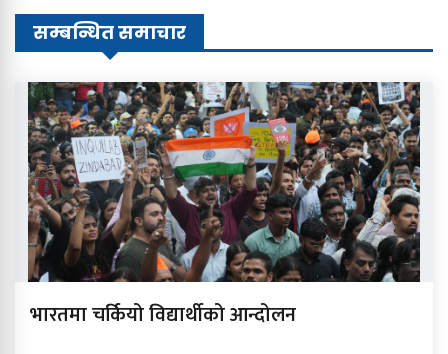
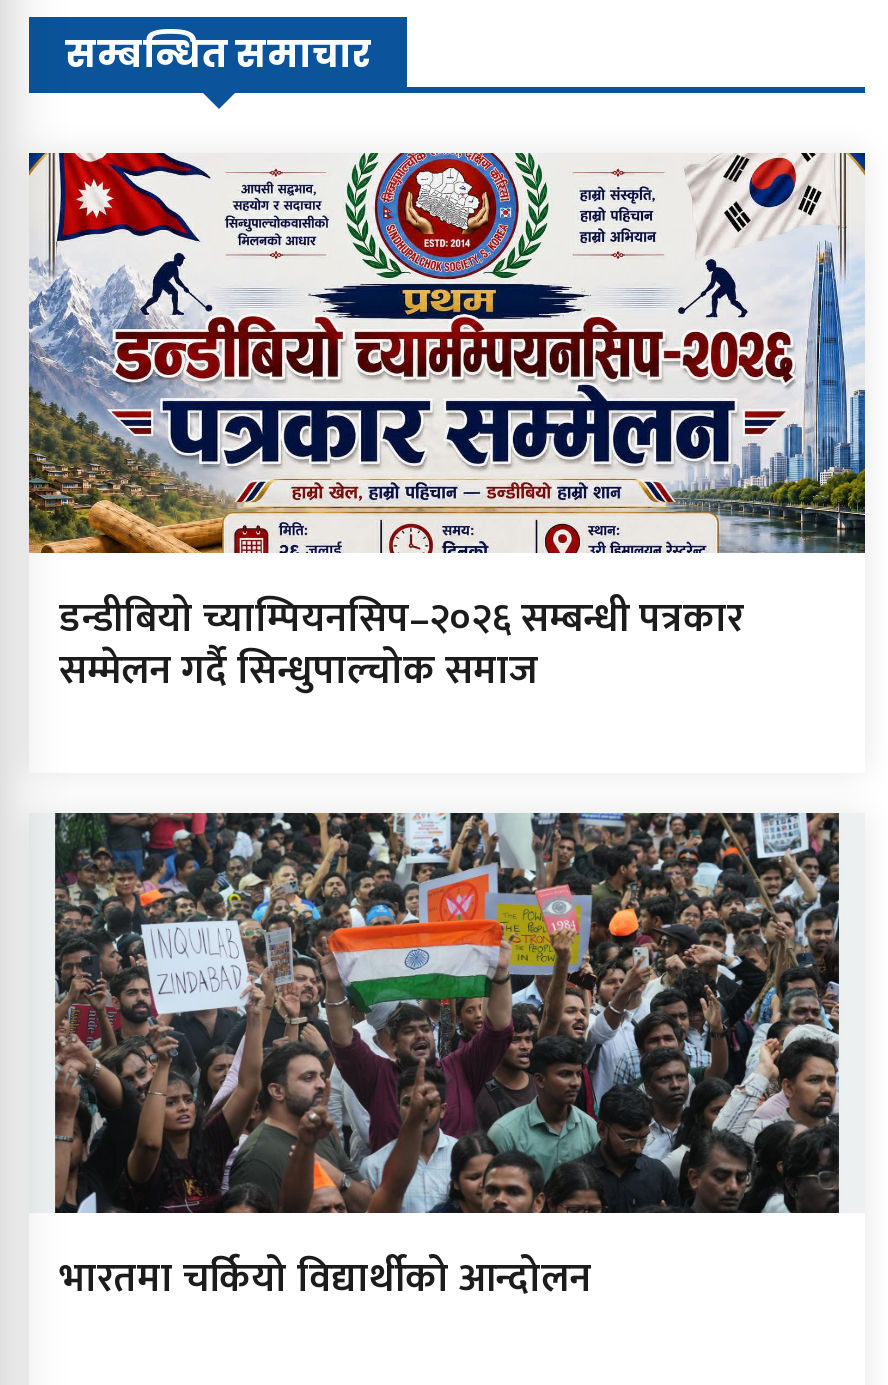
+ [image]
+ डन्डीबियो च्याम्पियनसिप–२०२६ सम्बन्धी पत्रकार
+ सम्मेलन गर्दै सिन्धुपाल्चोक समाज
